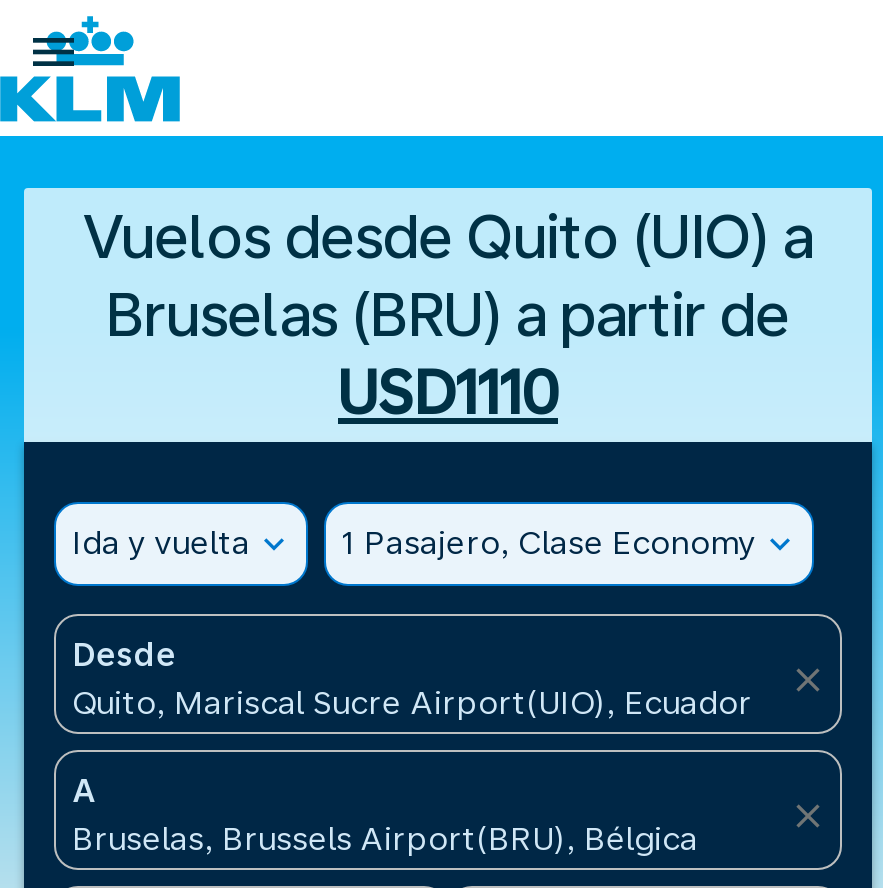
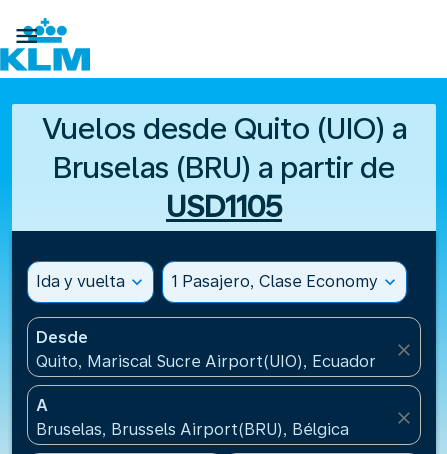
- USD1110
+ USD1105
